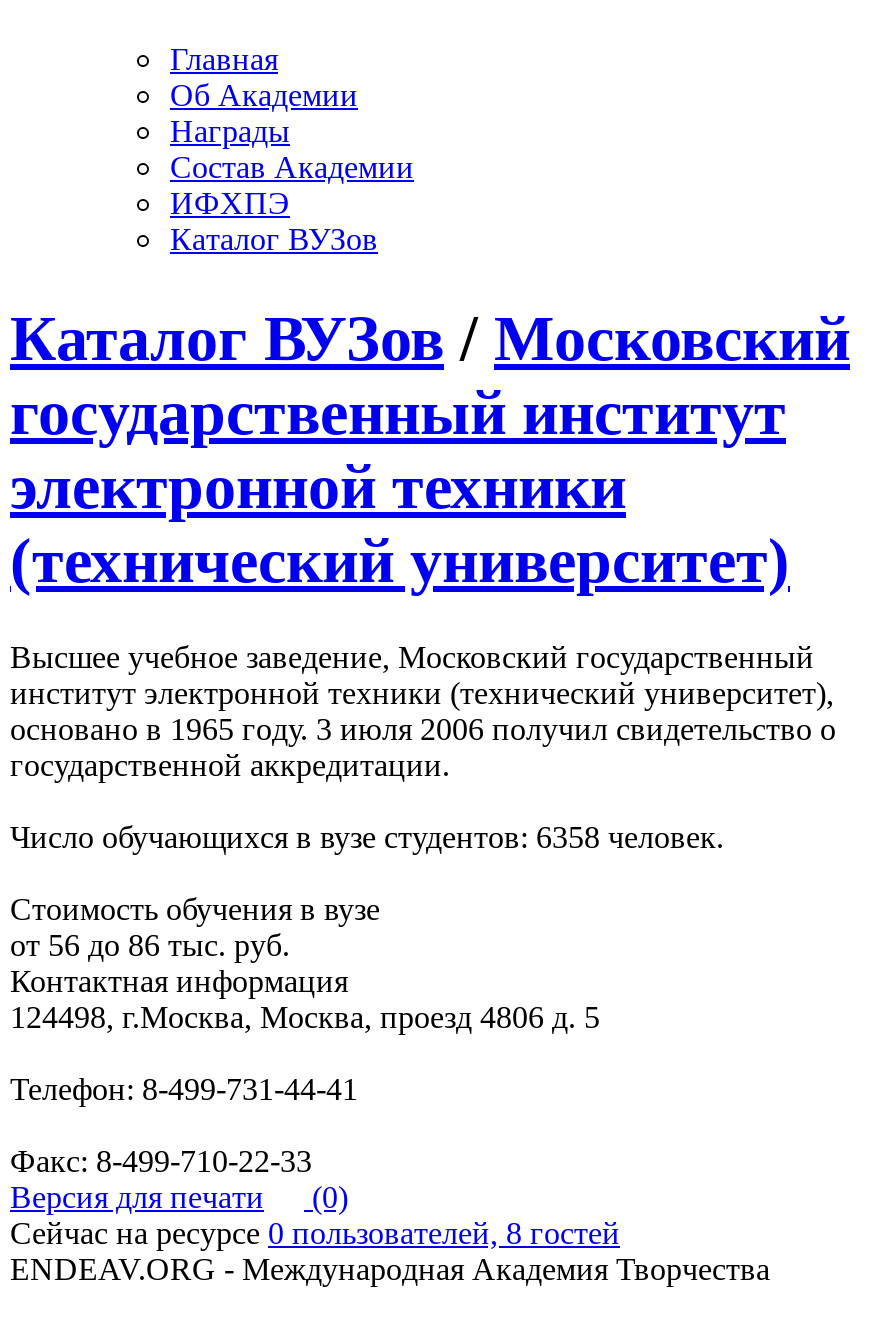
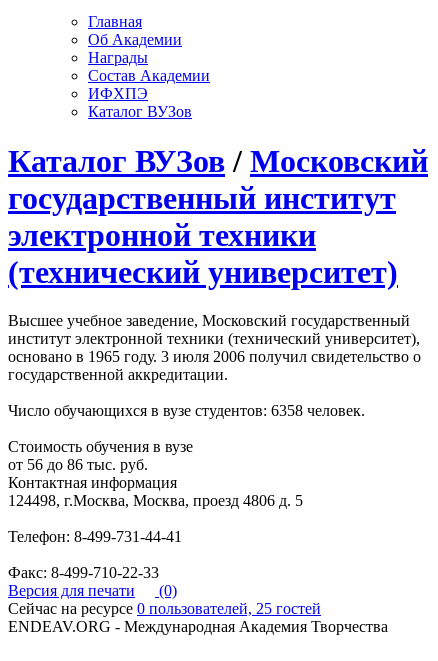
- Сейчас на ресурсе 0 пользователей, 8 гостей
+ Сейчас на ресурсе 0 пользователей, 25 гостей
